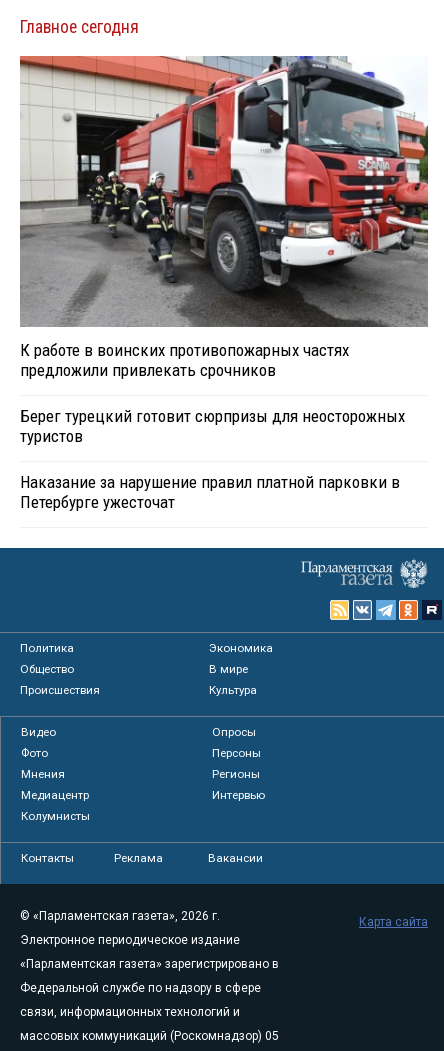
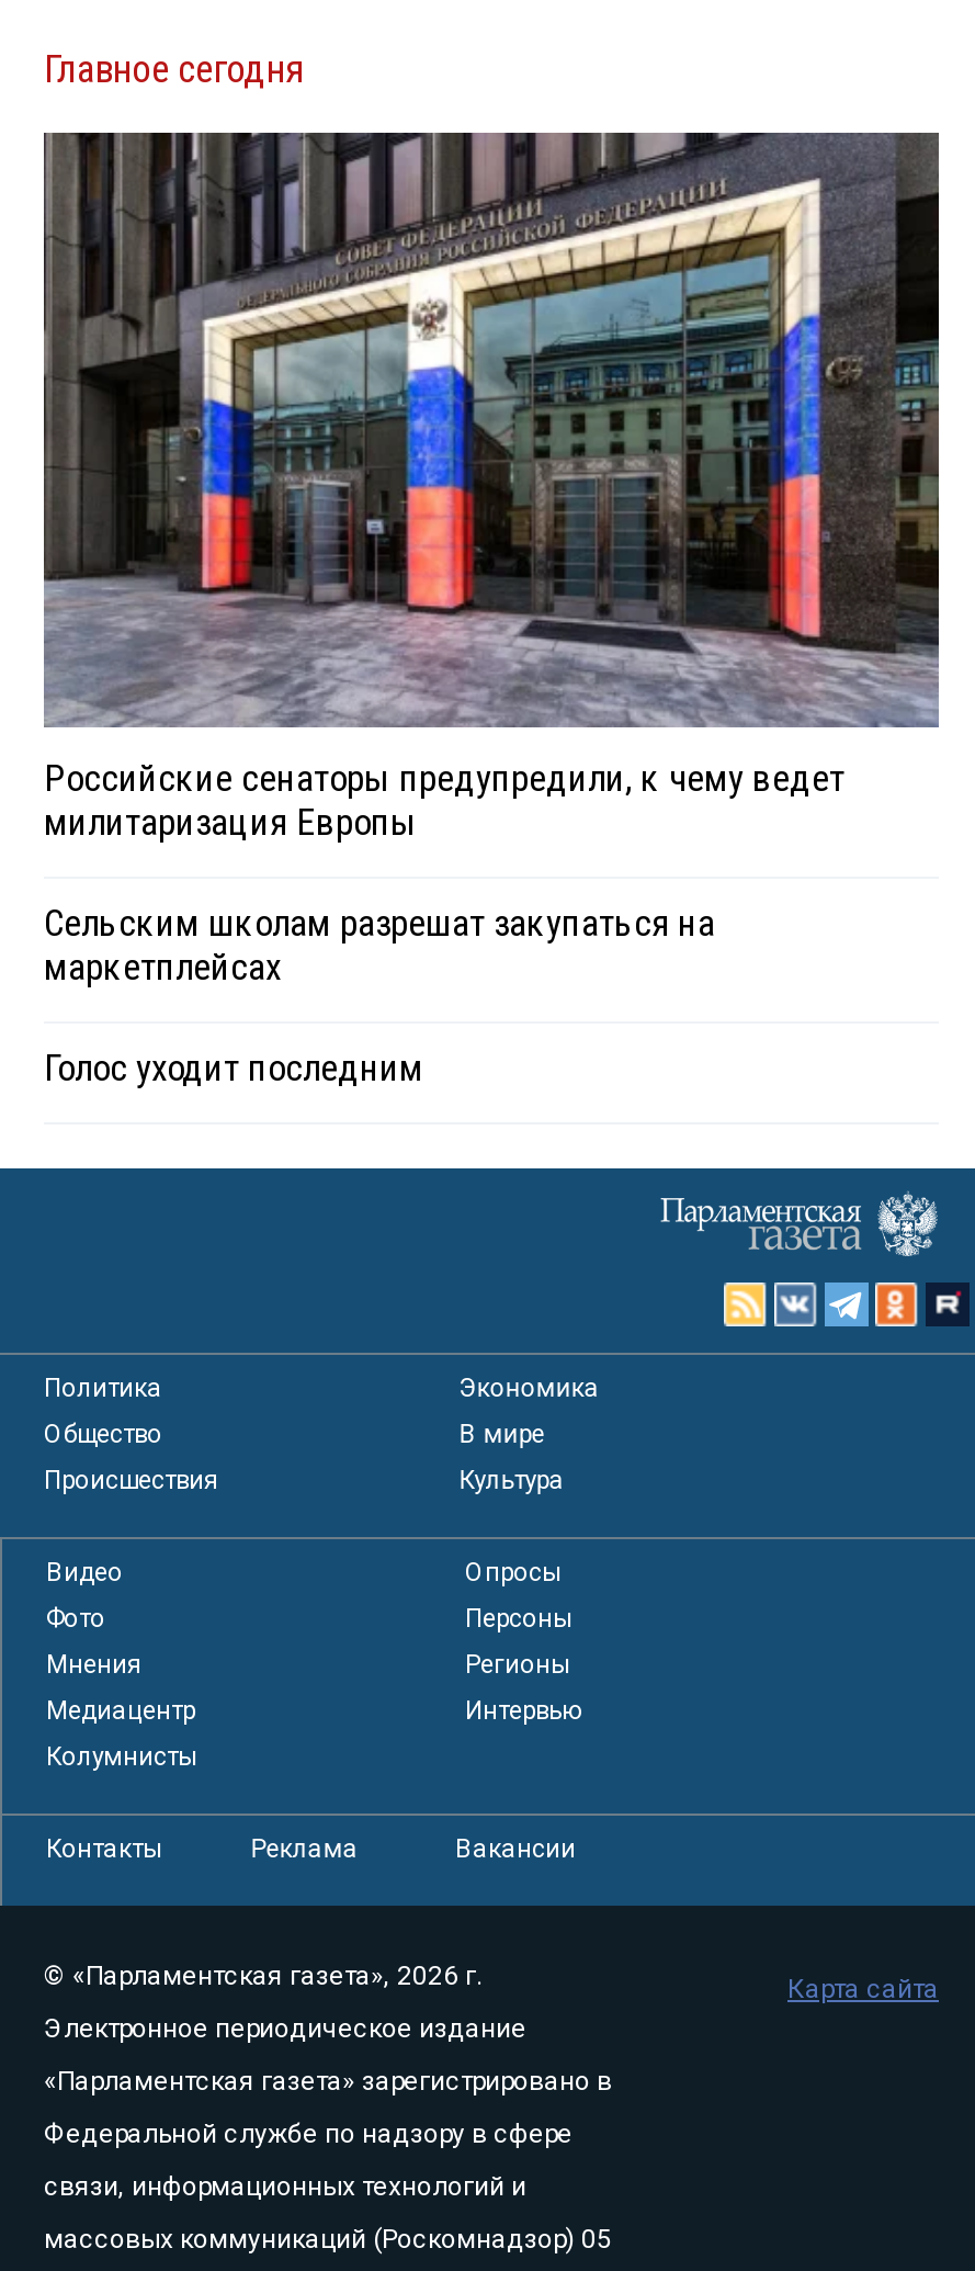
- [image]
- К работе в воинских противопожарных частях
- предложили привлекать срочников
+ [image]
+ Российские сенаторы предупредили, к чему ведет
+ милитаризация Европы

- Берег турецкий готовит сюрпризы для неосторожных
- туристов
+ Сельским школам разрешат закупаться на
+ маркетплейсах

- Наказание за нарушение правил платной парковки в
- Петербурге ужесточат
+ Голос уходит последним
